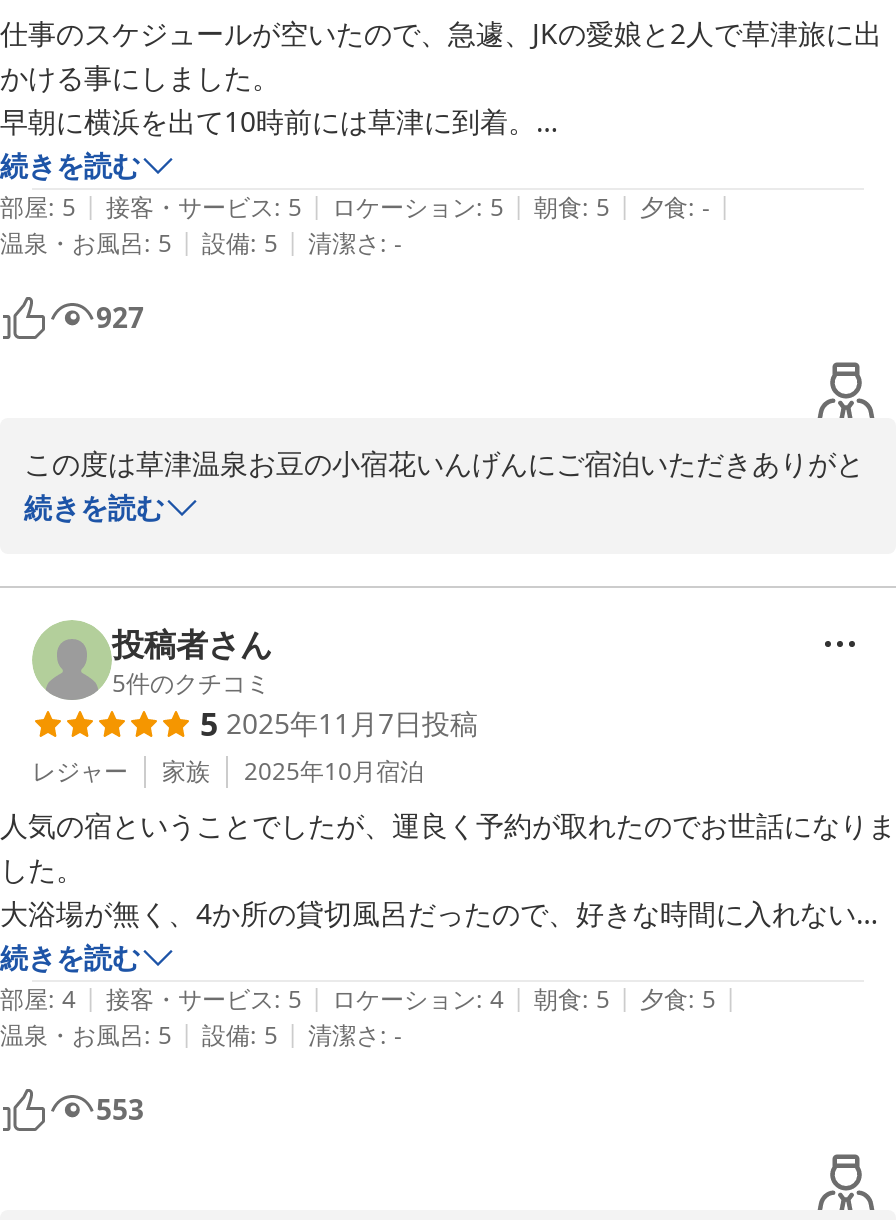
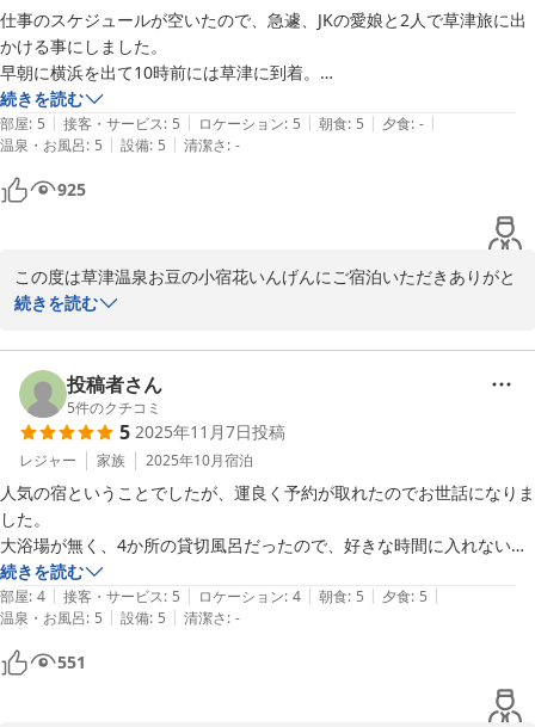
- 927
+ 925

- 553
+ 551
